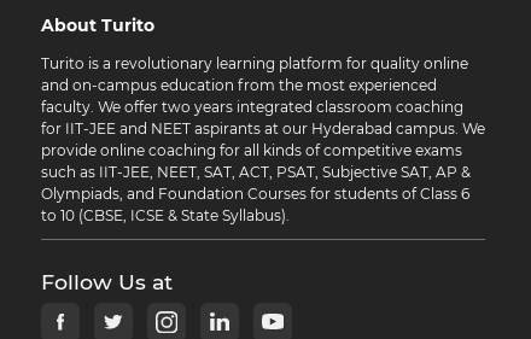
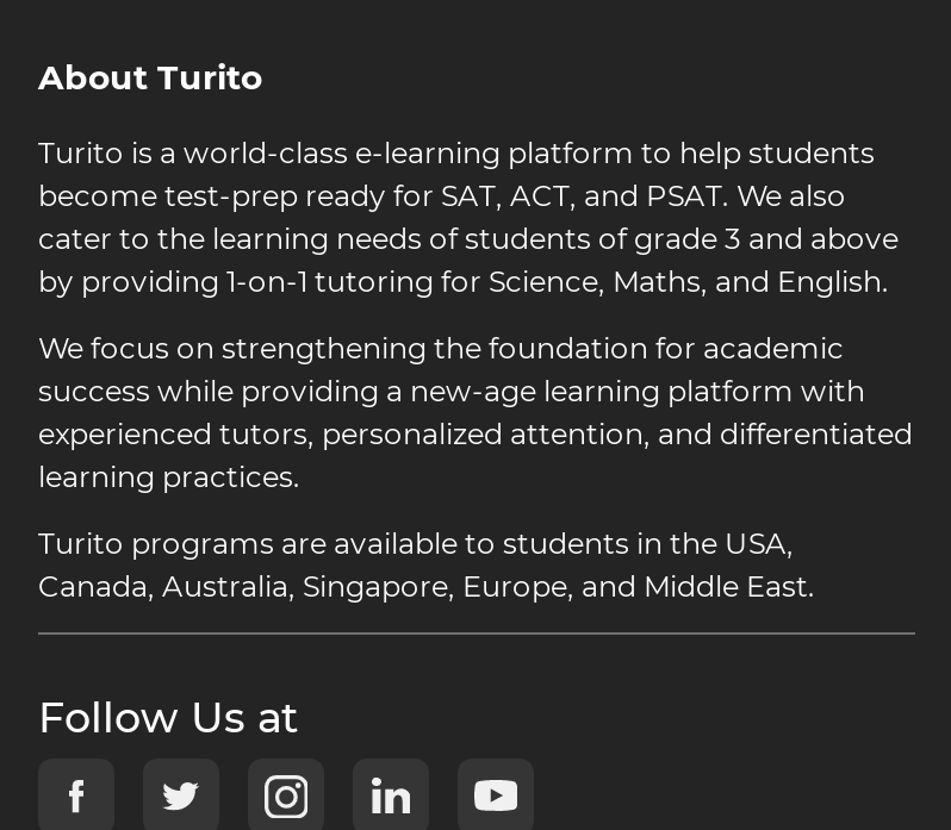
- Turito is a revolutionary learning platform for quality online
- and on-campus education from the most experienced
- faculty. We offer two years integrated classroom coaching
- for IIT-JEE and NEET aspirants at our Hyderabad campus. We
- provide online coaching for all kinds of competitive exams
- such as IIT-JEE, NEET, SAT, ACT, PSAT, Subjective SAT, AP &
- Olympiads, and Foundation Courses for students of Class 6
- to 10 (CBSE, ICSE & State Syllabus).
+ Turito is a world-class e-learning platform to help students
+ become test-prep ready for SAT, ACT, and PSAT. We also
+ cater to the learning needs of students of grade 3 and above
+ by providing 1-on-1 tutoring for Science, Maths, and English.
+ We focus on strengthening the foundation for academic
+ success while providing a new-age learning platform with
+ experienced tutors, personalized attention, and differentiated
+ learning practices.
+ Turito programs are available to students in the USA,
+ Canada, Australia, Singapore, Europe, and Middle East.
